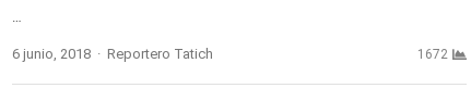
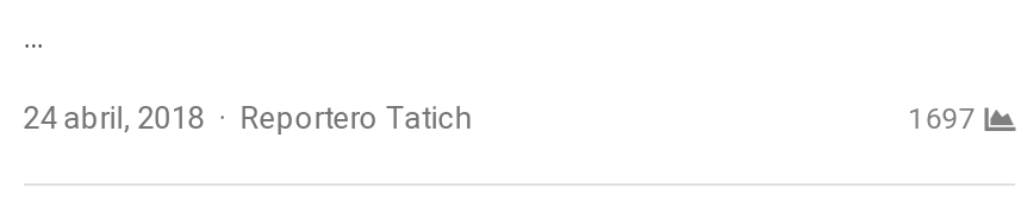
- 6 junio, 2018
+ 24 abril, 2018

- 1672
+ 1697
